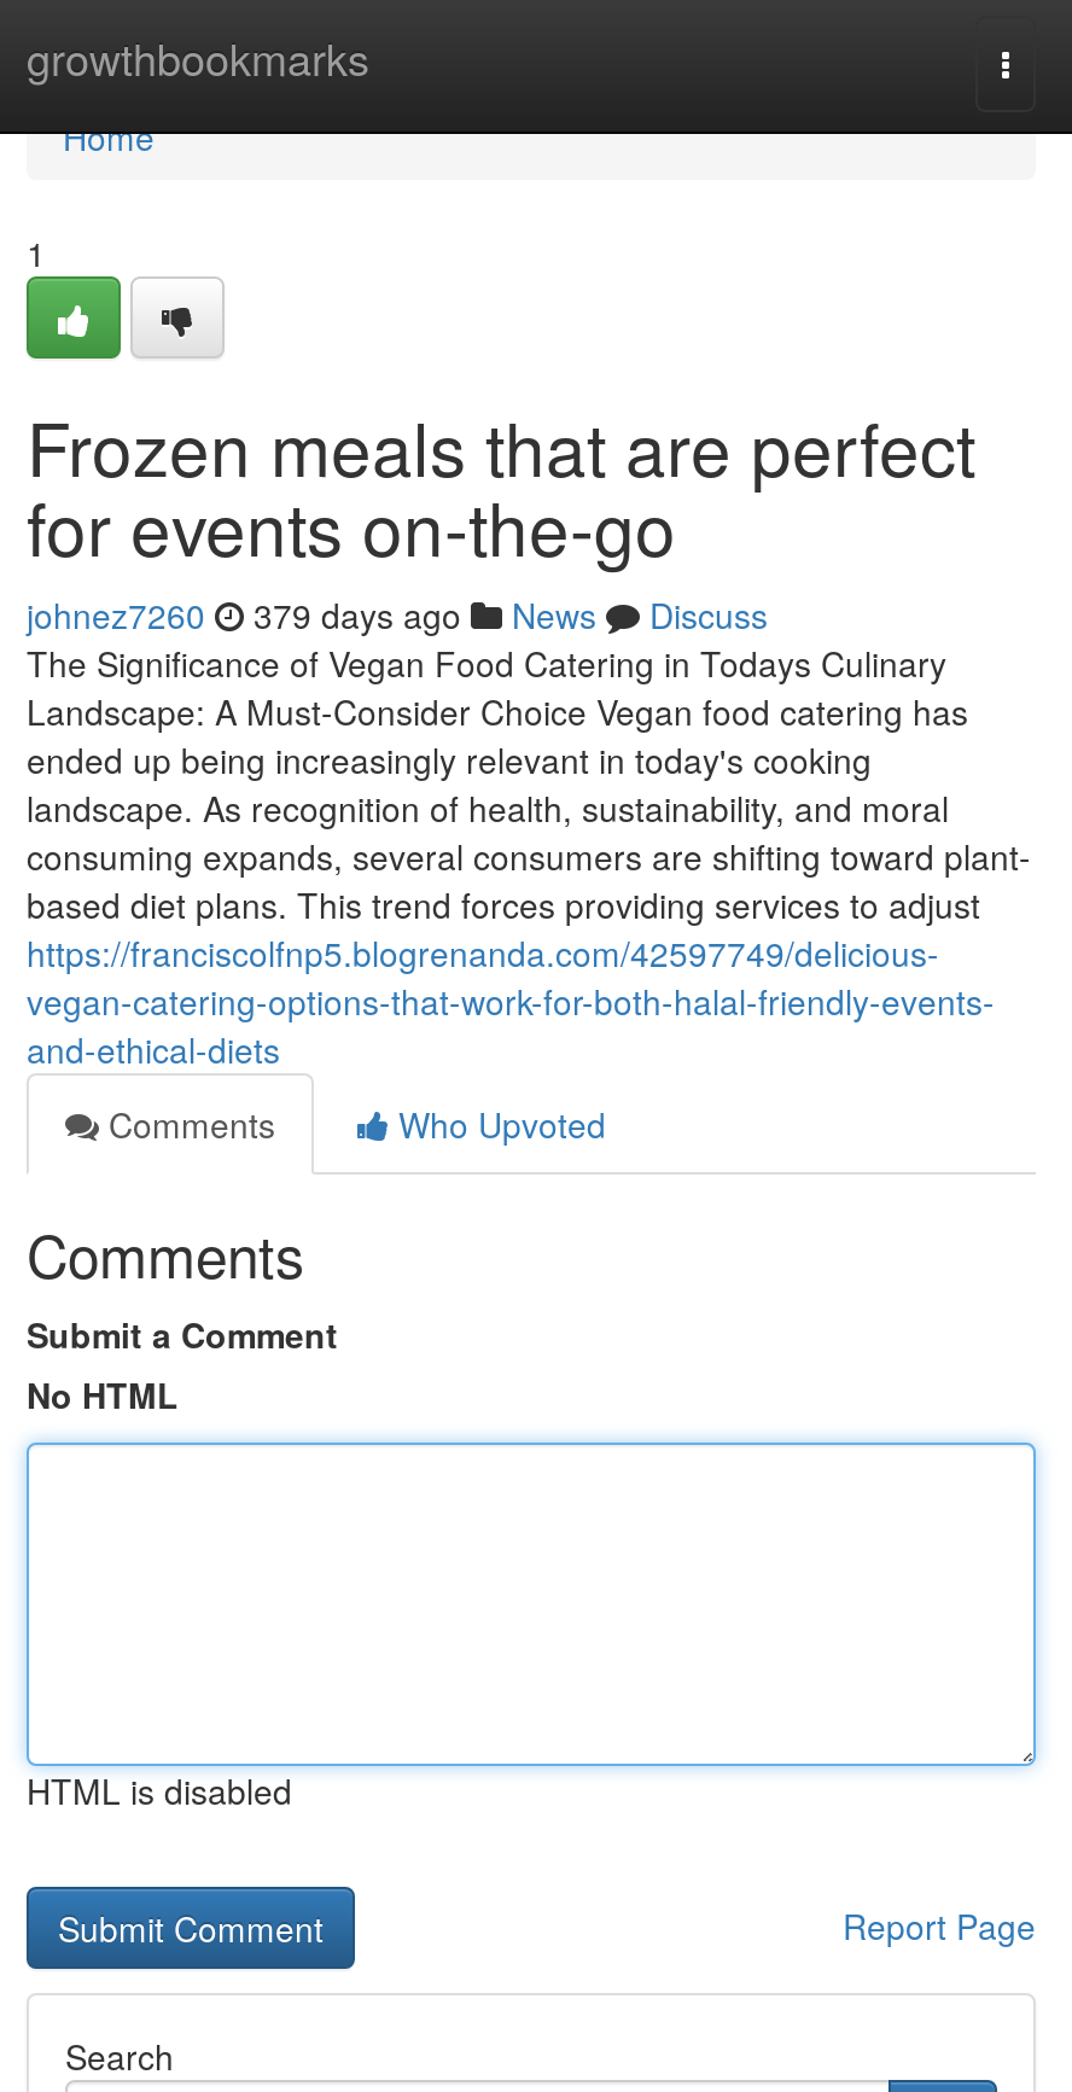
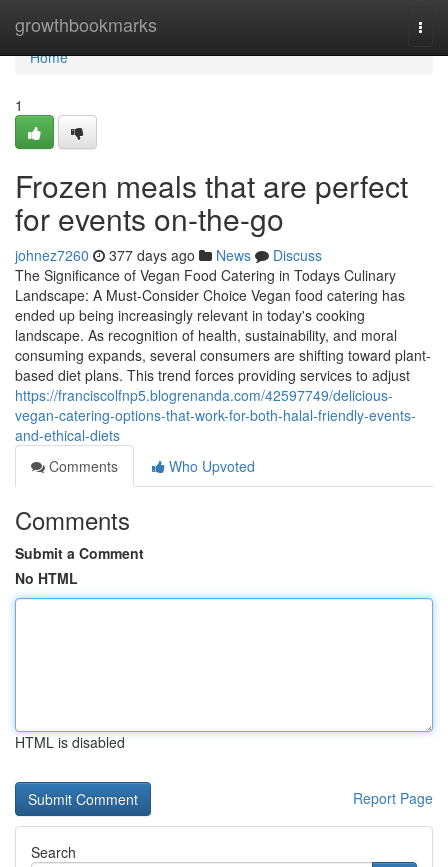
- johnez7260 379 days ago News Discuss
+ johnez7260 377 days ago News Discuss
